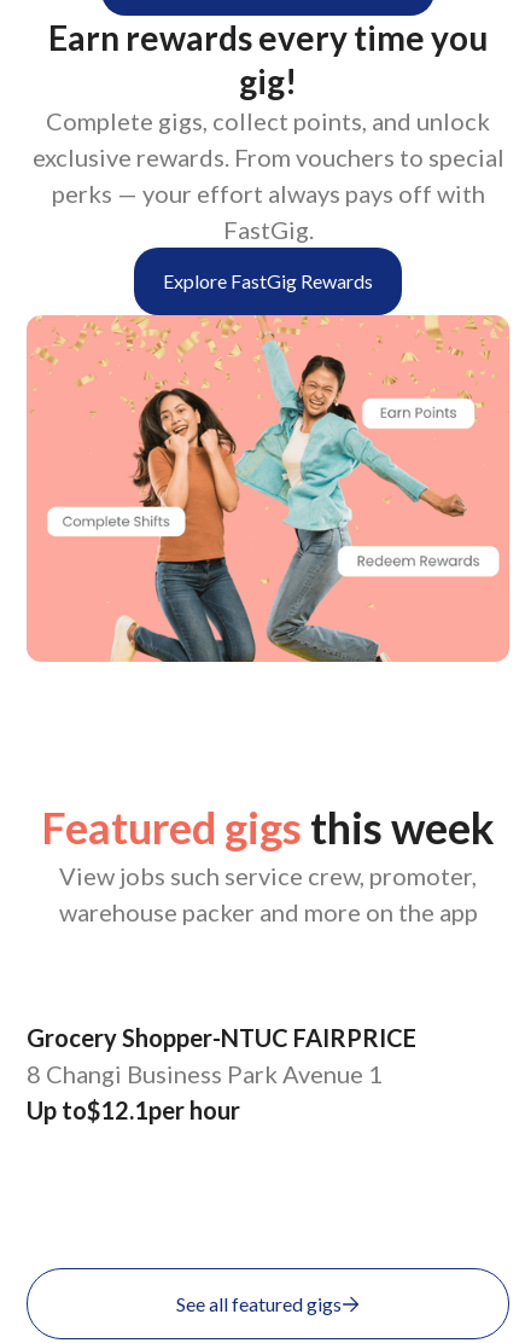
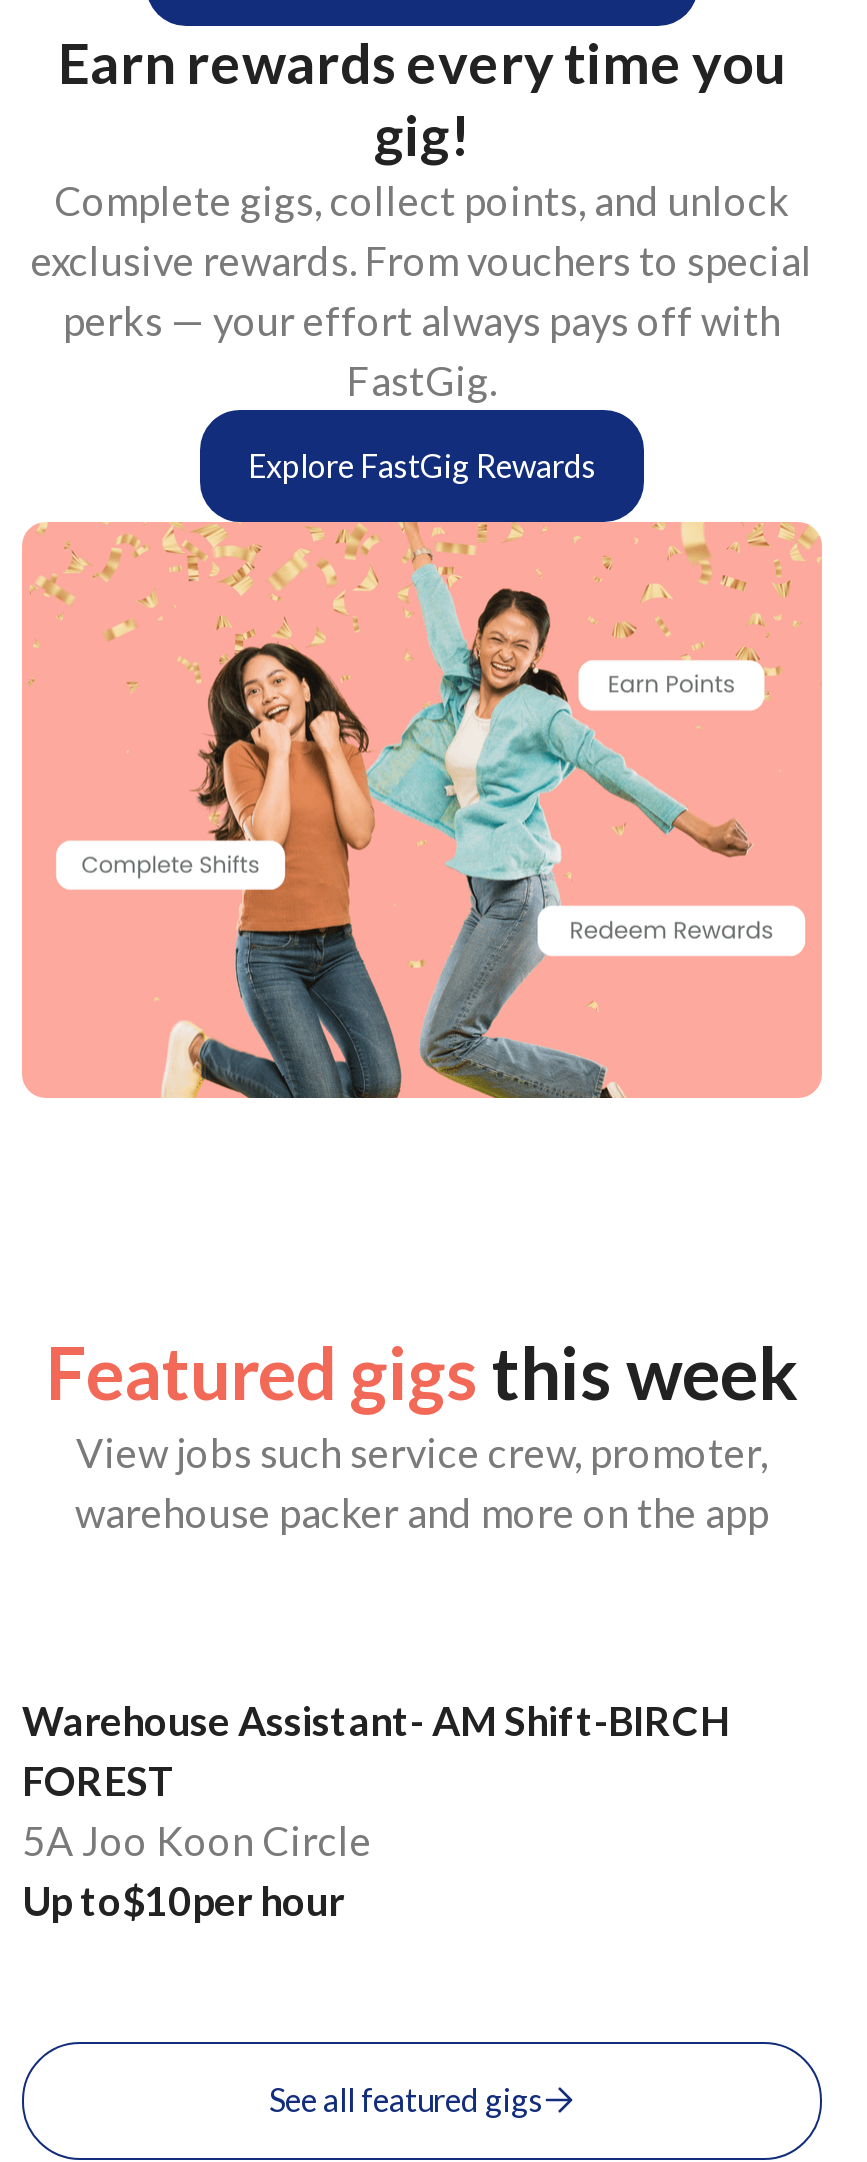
- Grocery Shopper-NTUC FAIRPRICE
- 8 Changi Business Park Avenue 1
- Up to$12.1per hour
+ Warehouse Assistant- AM Shift-BIRCH
+ FOREST
+ 5A Joo Koon Circle
+ Up to$10per hour
